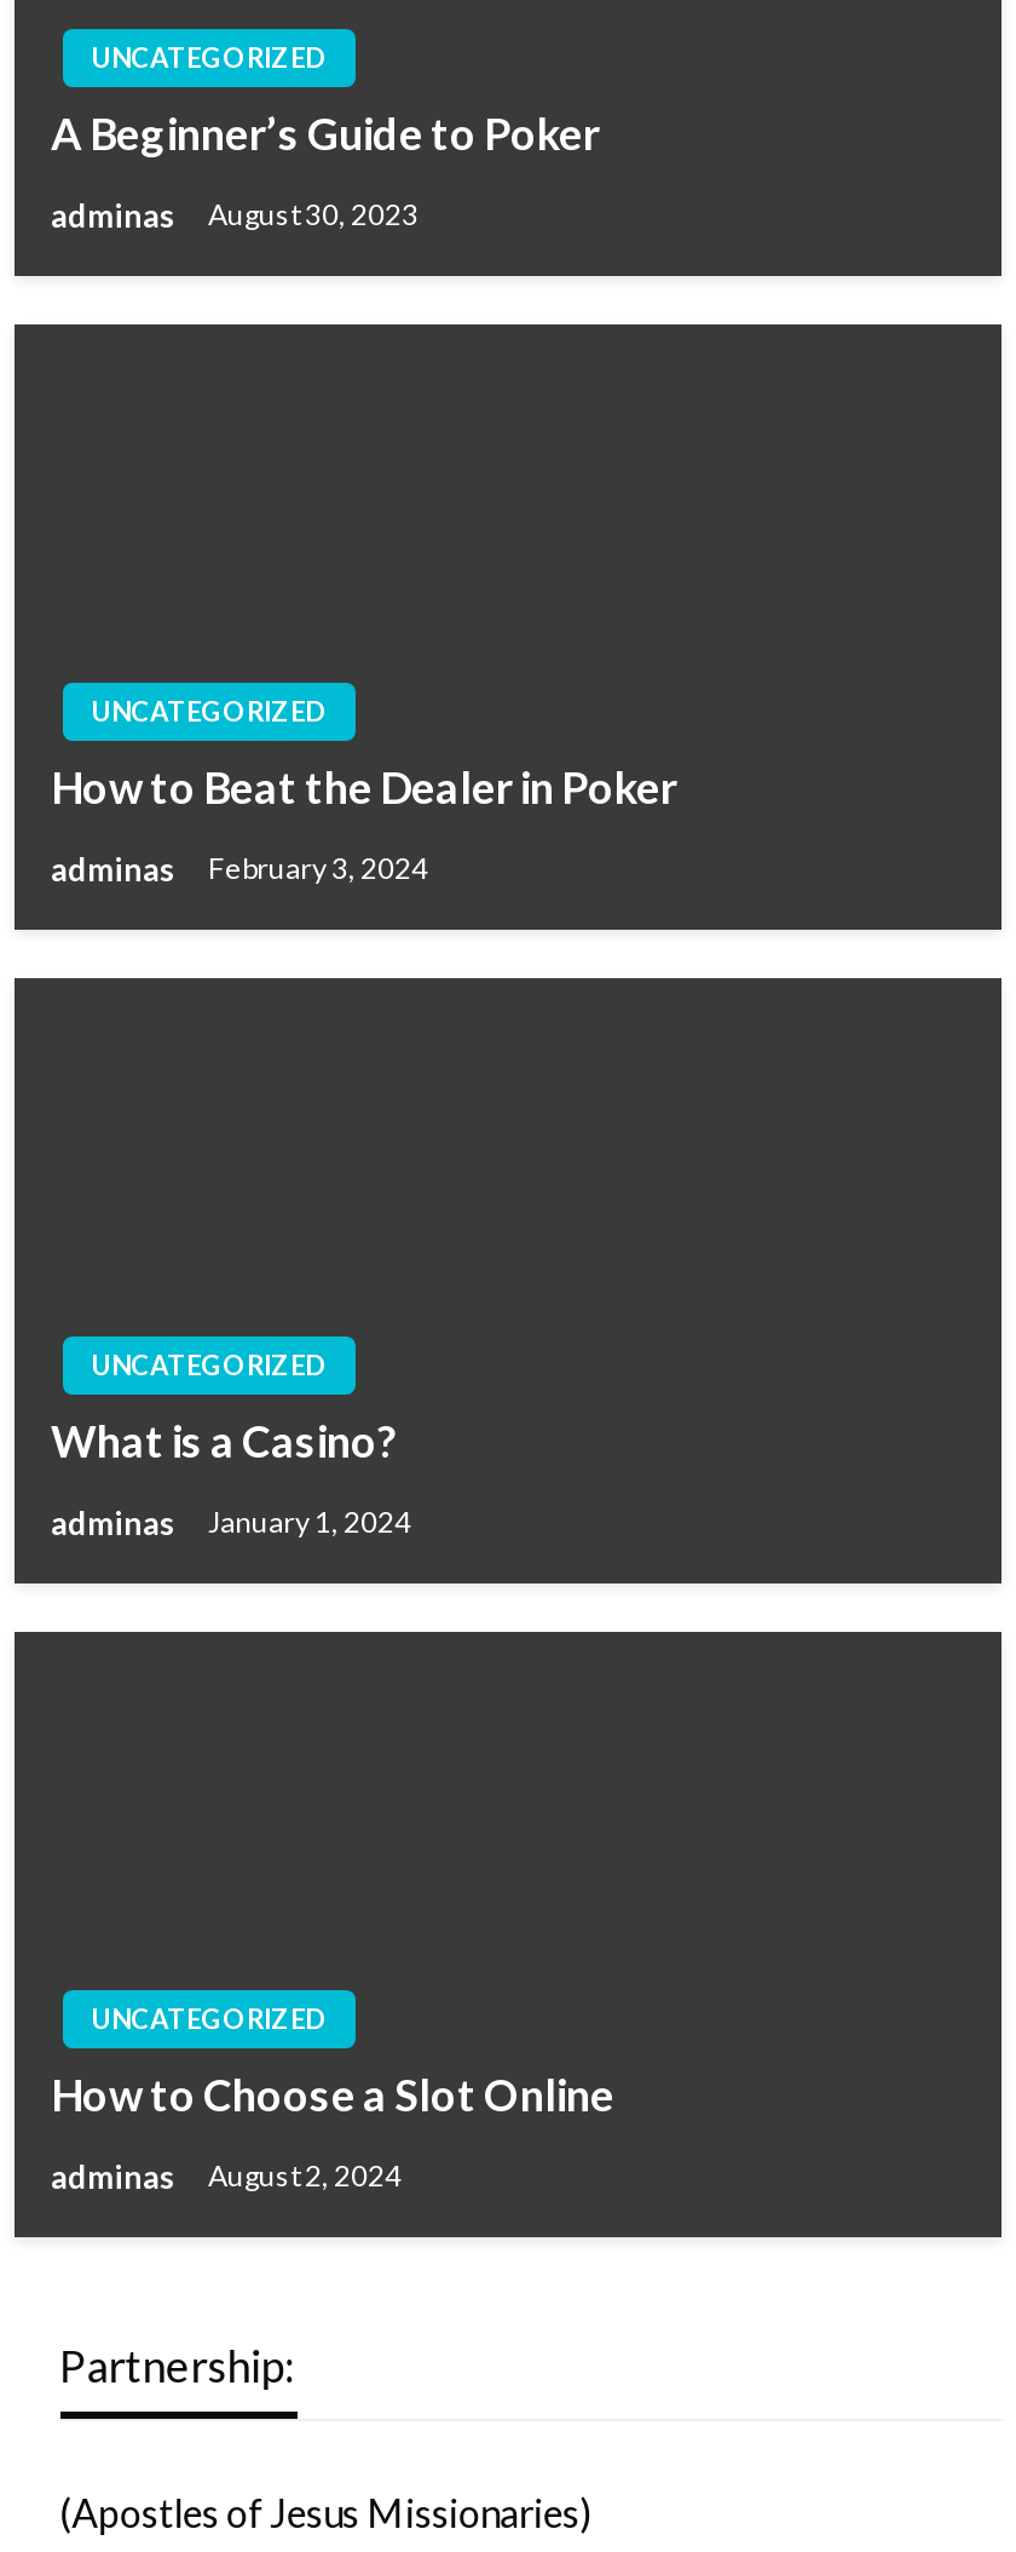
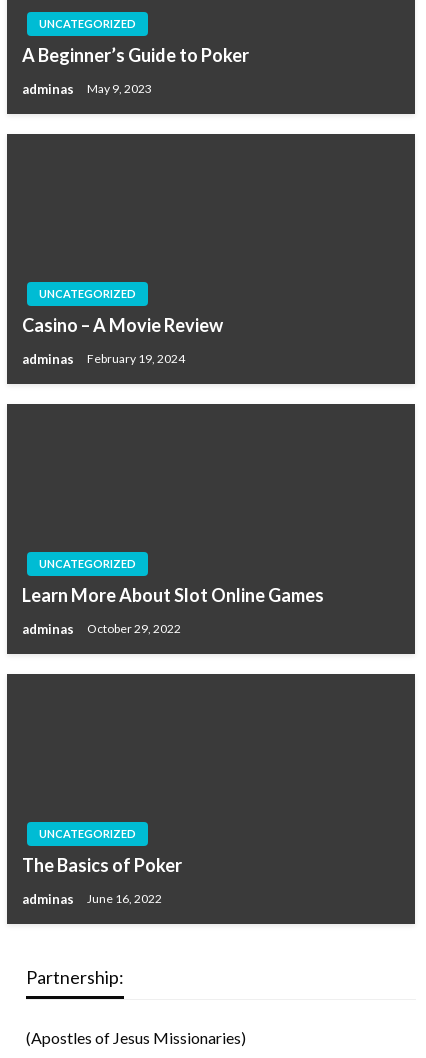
- adminas August 30, 2023
+ adminas May 9, 2023

- How to Beat the Dealer in Poker
+ Casino – A Movie Review

- adminas February 3, 2024
+ adminas February 19, 2024

- What is a Casino?
+ Learn More About Slot Online Games

- adminas January 1, 2024
+ adminas October 29, 2022

- How to Choose a Slot Online
+ The Basics of Poker

- adminas August 2, 2024
+ adminas June 16, 2022
